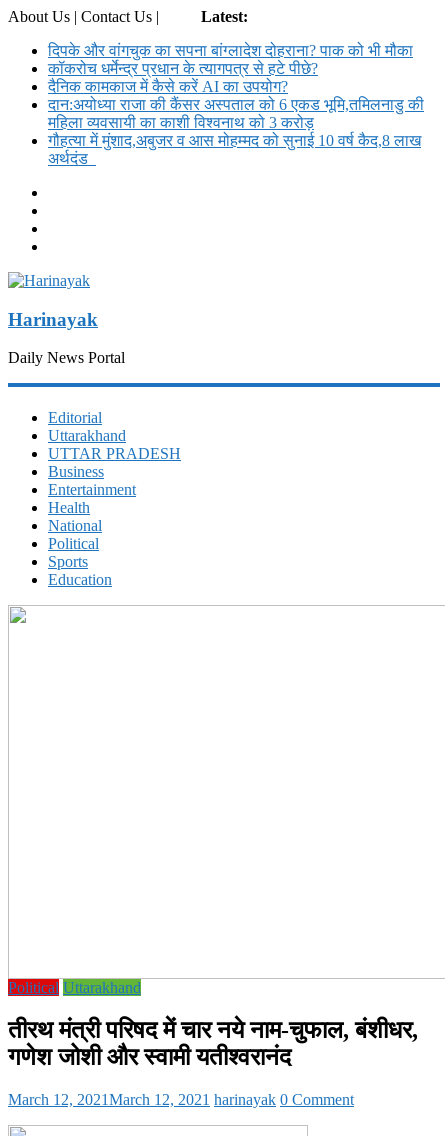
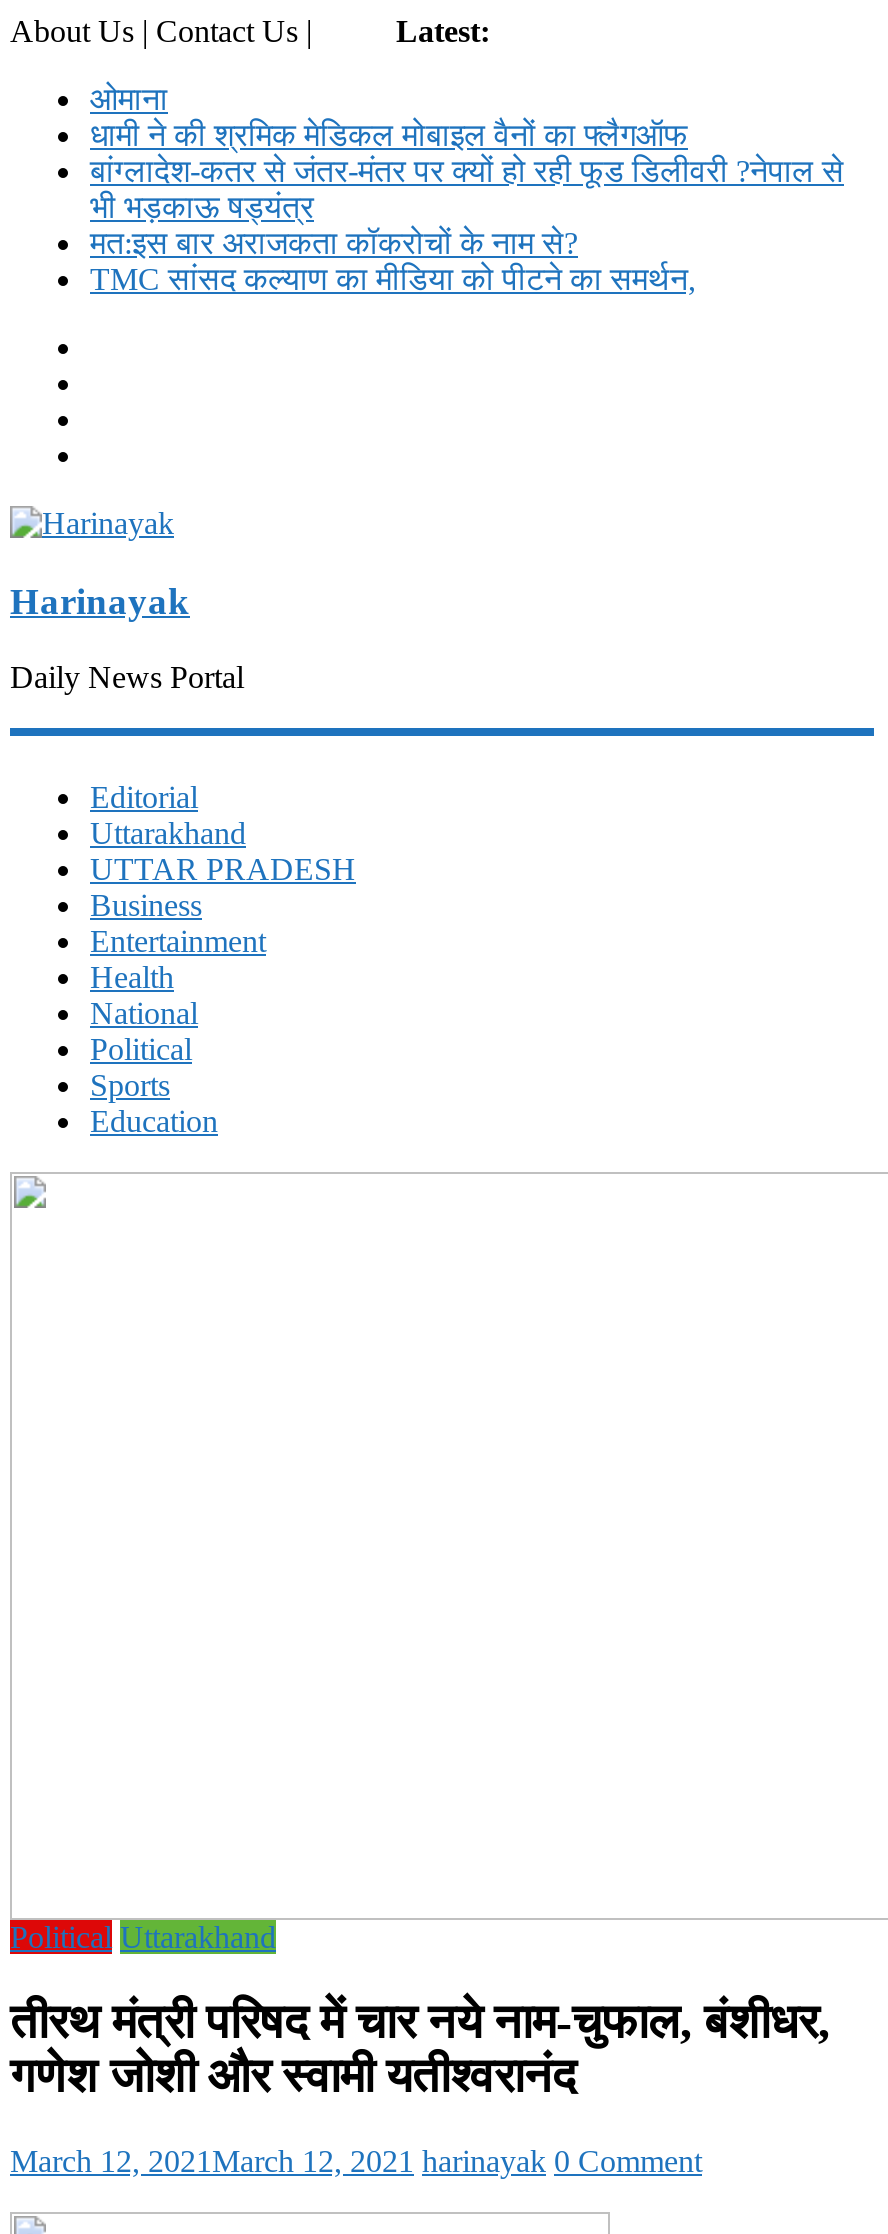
- दिपके और वांगचुक का सपना बांग्लादेश दोहराना? पाक को भी मौका
- कॉकरोच धर्मेन्द्र प्रधान के त्यागपत्र से हटे पीछे?
- दैनिक कामकाज में कैसे करें AI का उपयोग?
- दान:अयोध्या राजा की कैंसर अस्पताल को 6 एकड भूमि,तमिलनाडु की
- महिला व्यवसायी का काशी विश्वनाथ को 3 करोड़
- गौहत्या में मुंशाद,अबुजर व आस मोहम्मद को सुनाई 10 वर्ष कैद,8 लाख
- अर्थदंड
+ ओमाना
+ धामी ने की श्रमिक मेडिकल मोबाइल वैनों का फ्लैगऑफ
+ बांग्लादेश-कतर से जंतर-मंतर पर क्यों हो रही फूड डिलीवरी ?नेपाल से
+ भी भड़काऊ षड्यंत्र
+ मत:इस बार अराजकता कॉकरोचों के नाम से?
+ TMC सांसद कल्याण का मीडिया को पीटने का समर्थन,
